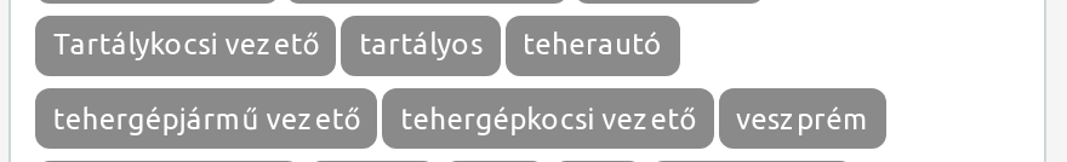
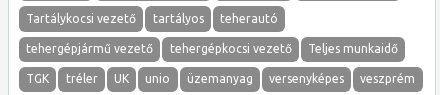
+ Teljes munkaidő
+ TGK
+ tréler
+ UK
+ unio
+ üzemanyag
+ versenyképes
